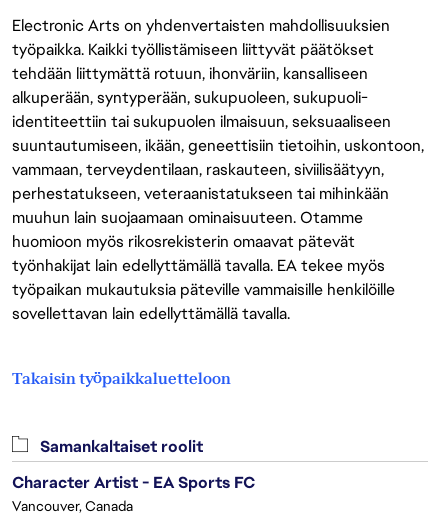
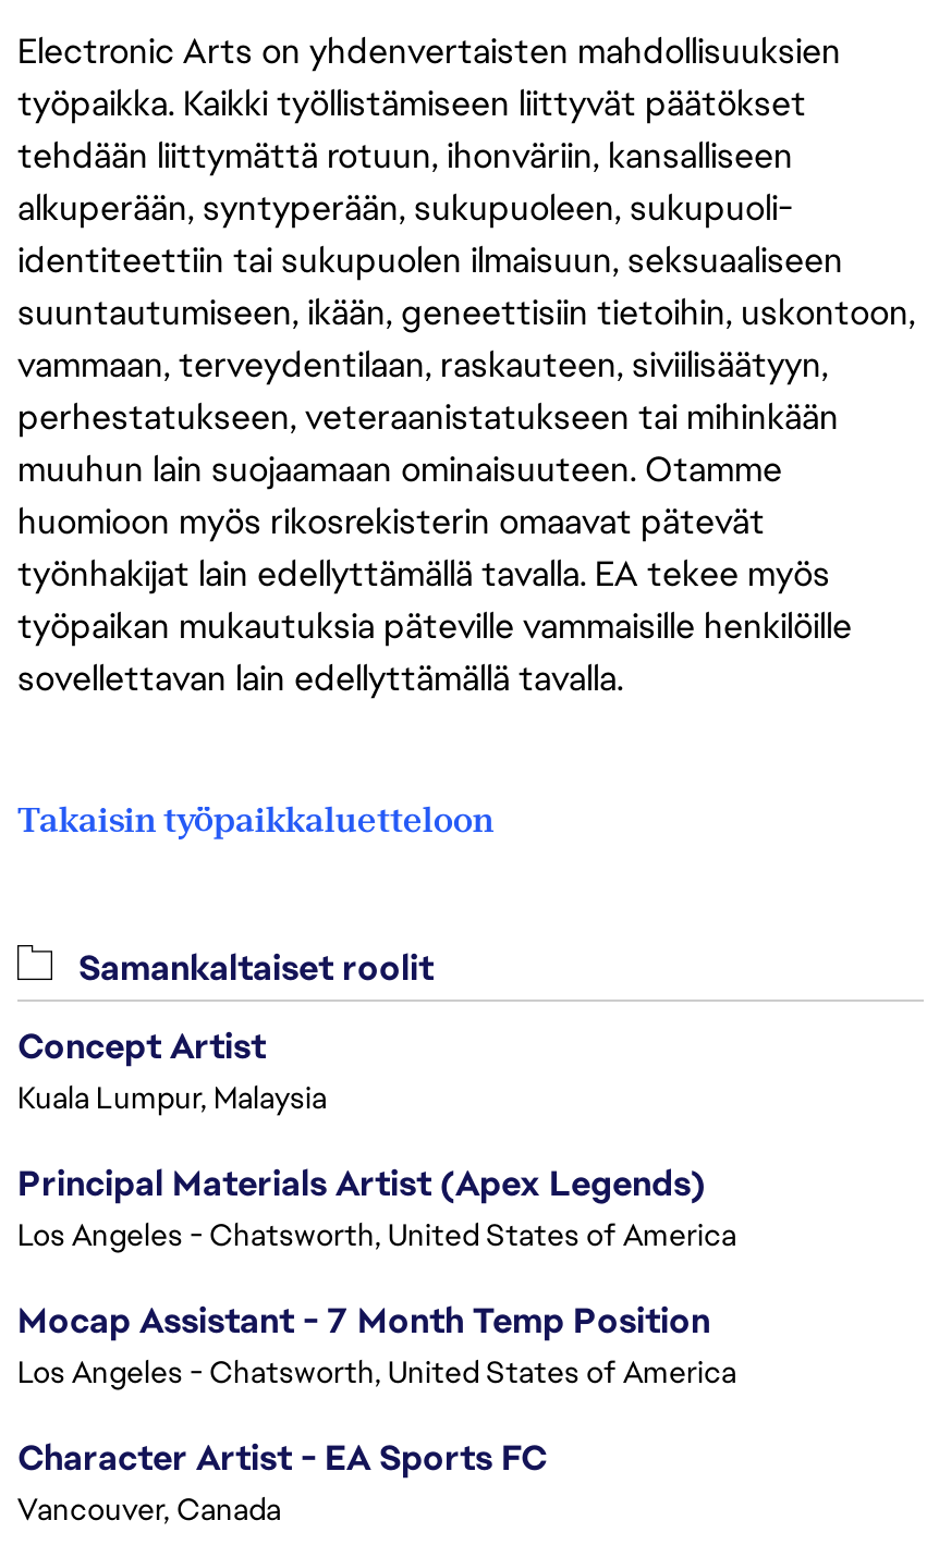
+ Concept Artist
+ Kuala Lumpur, Malaysia
+ Principal Materials Artist (Apex Legends)
+ Los Angeles - Chatsworth, United States of America
+ Mocap Assistant - 7 Month Temp Position
+ Los Angeles - Chatsworth, United States of America
